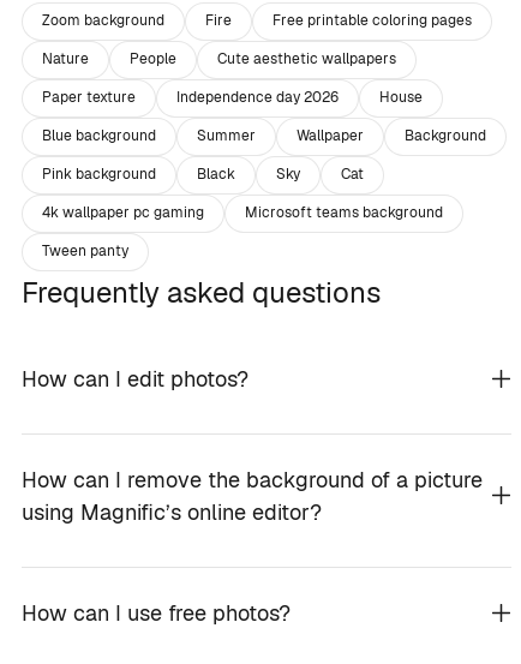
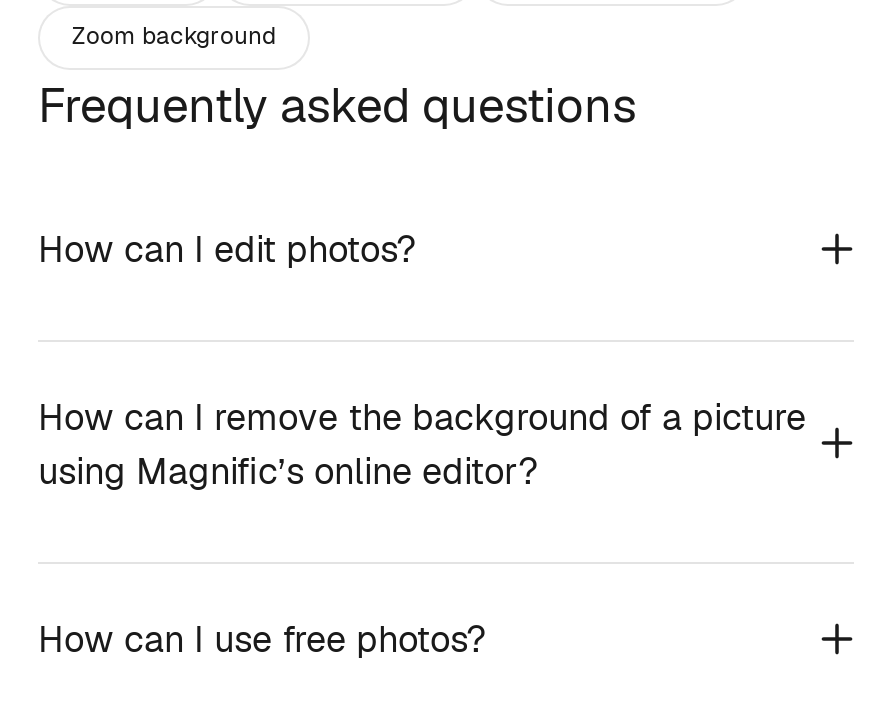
- Fire
- Free printable coloring pages
- Nature
- People
- Cute aesthetic wallpapers
- Paper texture
- Independence day 2026
- House
- Blue background
- Summer
- Wallpaper
- Background
- Pink background
- Black
- Sky
- Cat
- 4k wallpaper pc gaming
- Microsoft teams background
- Tween panty
